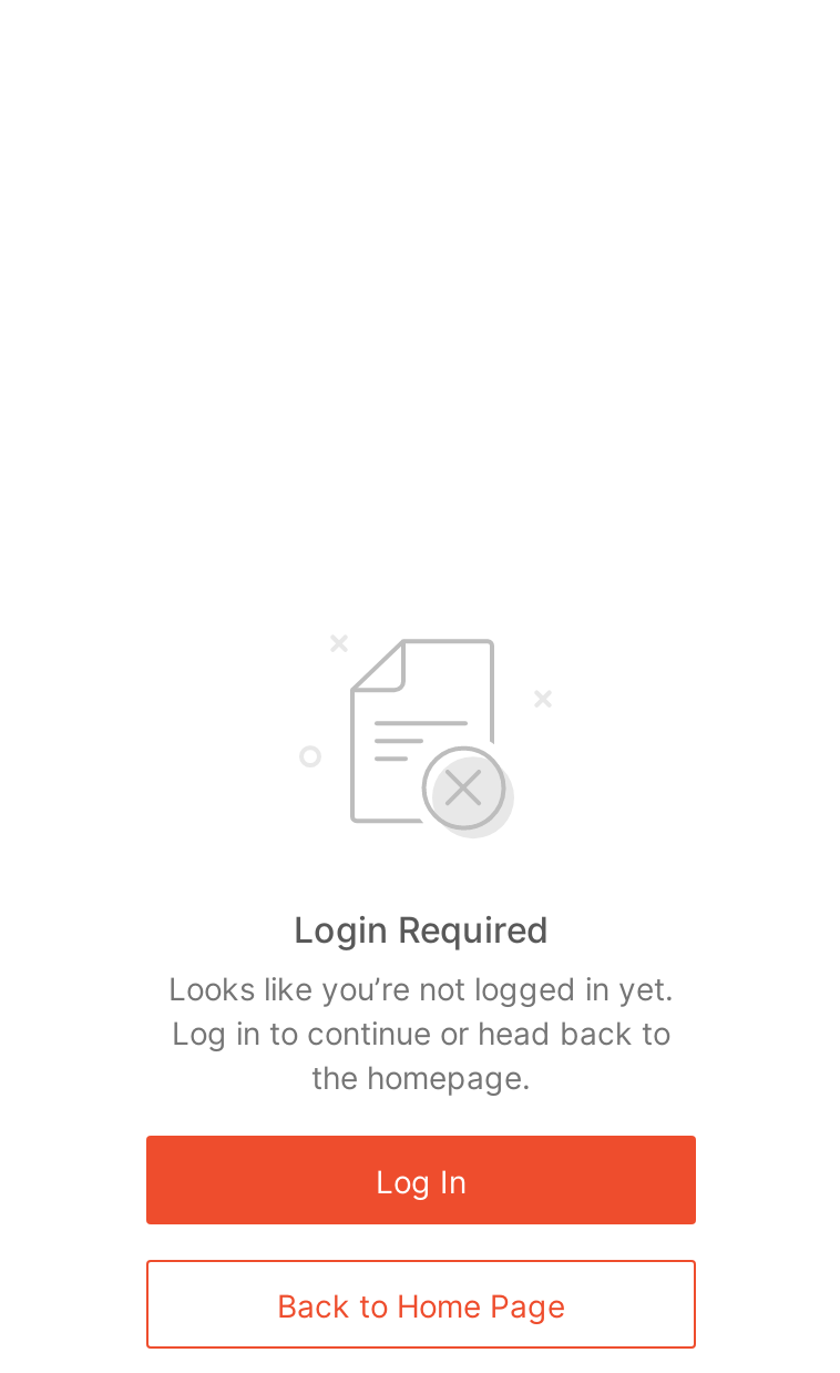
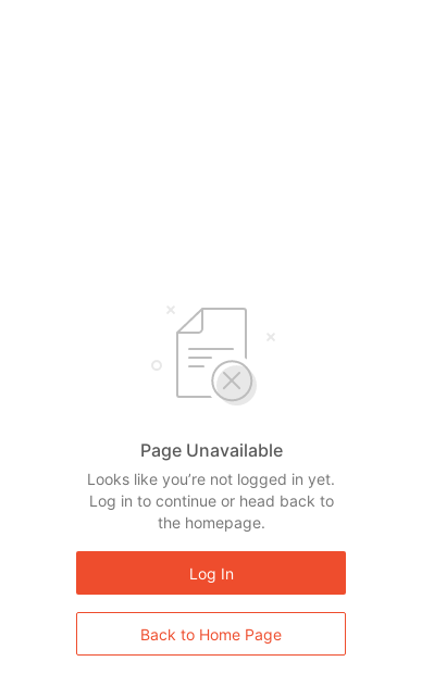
- Login Required
+ Page Unavailable
